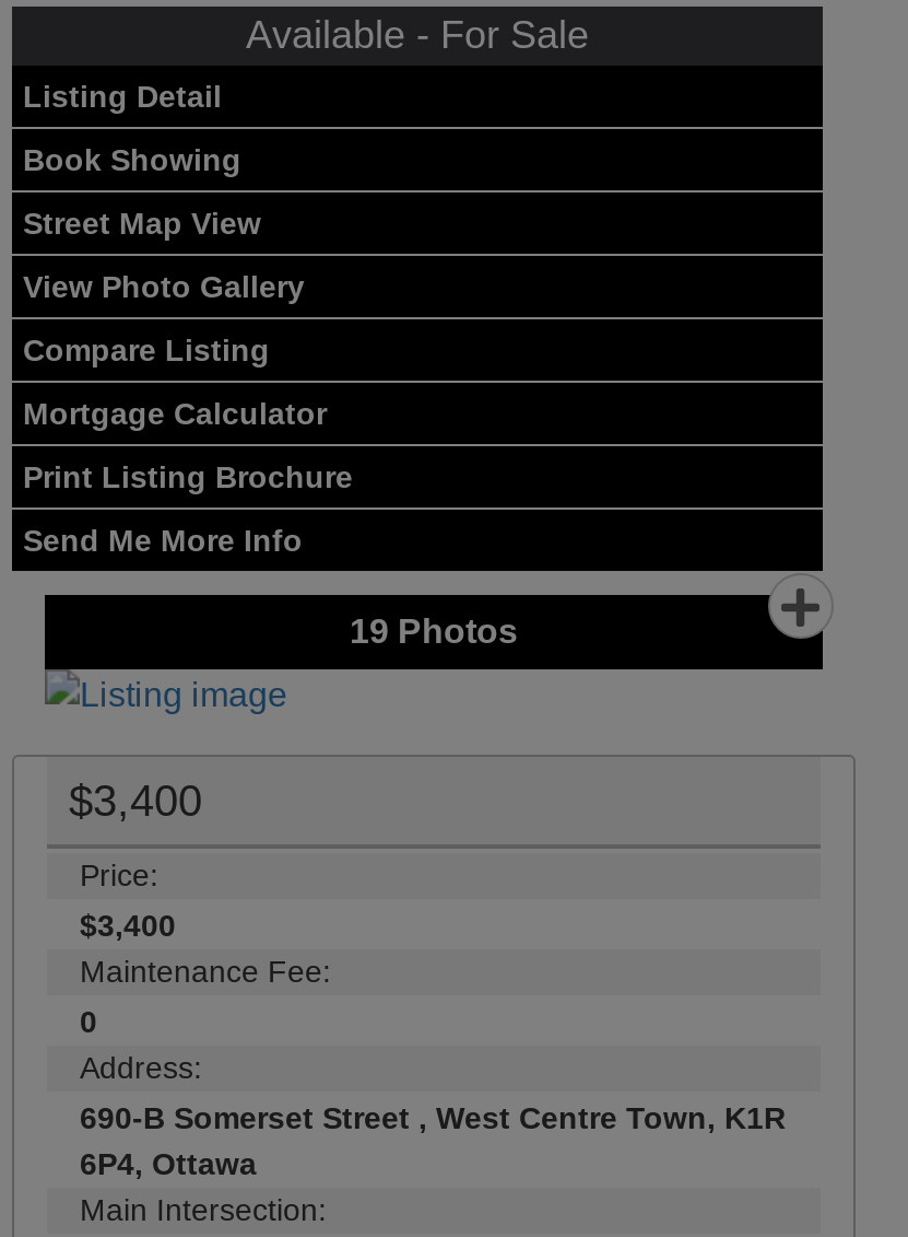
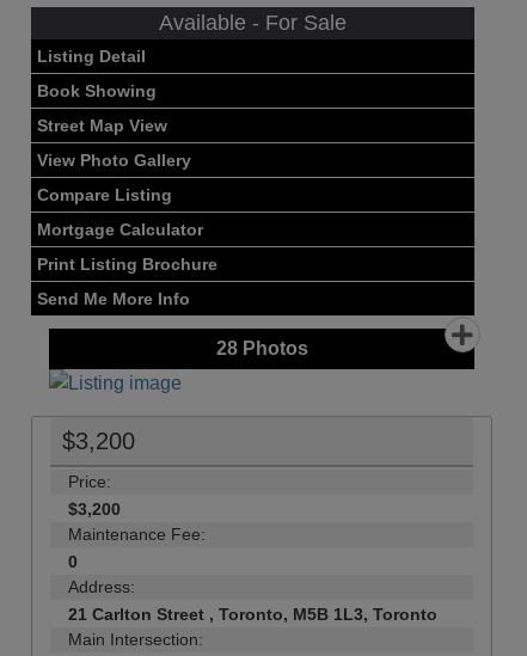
- 19 Photos
+ 28 Photos

- $3,400
+ $3,200

- $3,400
+ $3,200

- 690-B Somerset Street , West Centre Town, K1R
- 6P4, Ottawa
+ 21 Carlton Street , Toronto, M5B 1L3, Toronto
